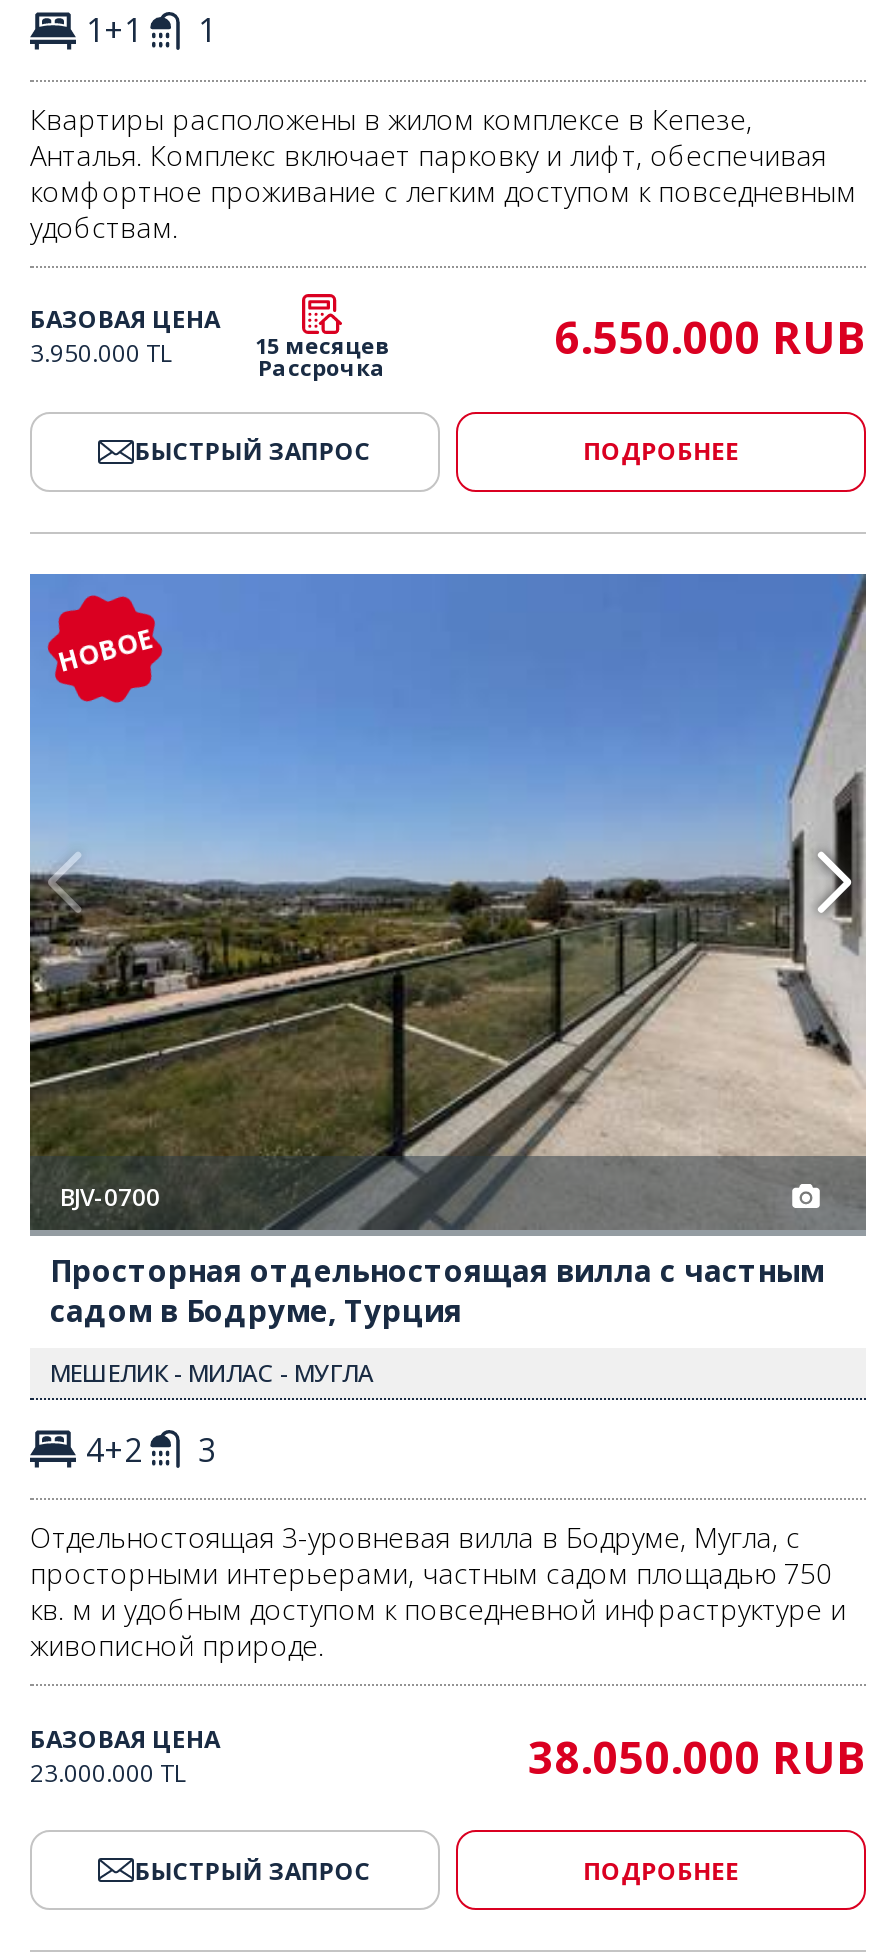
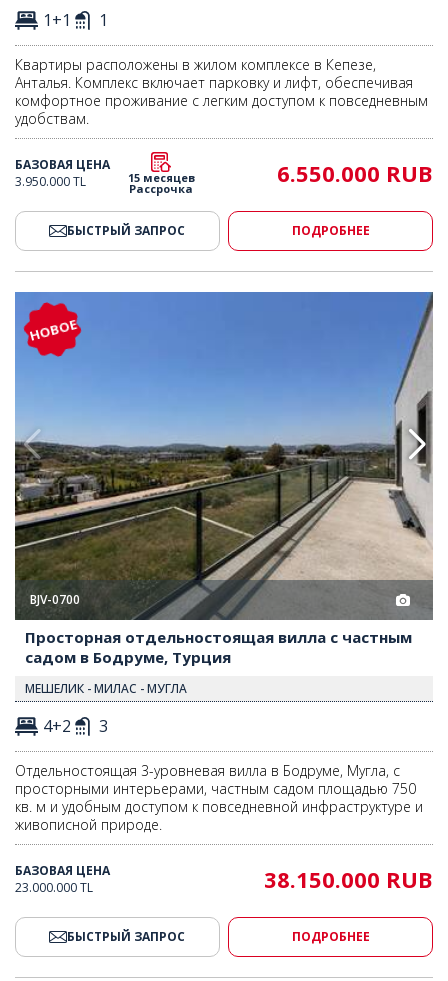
- 38.050.000 RUB
+ 38.150.000 RUB
